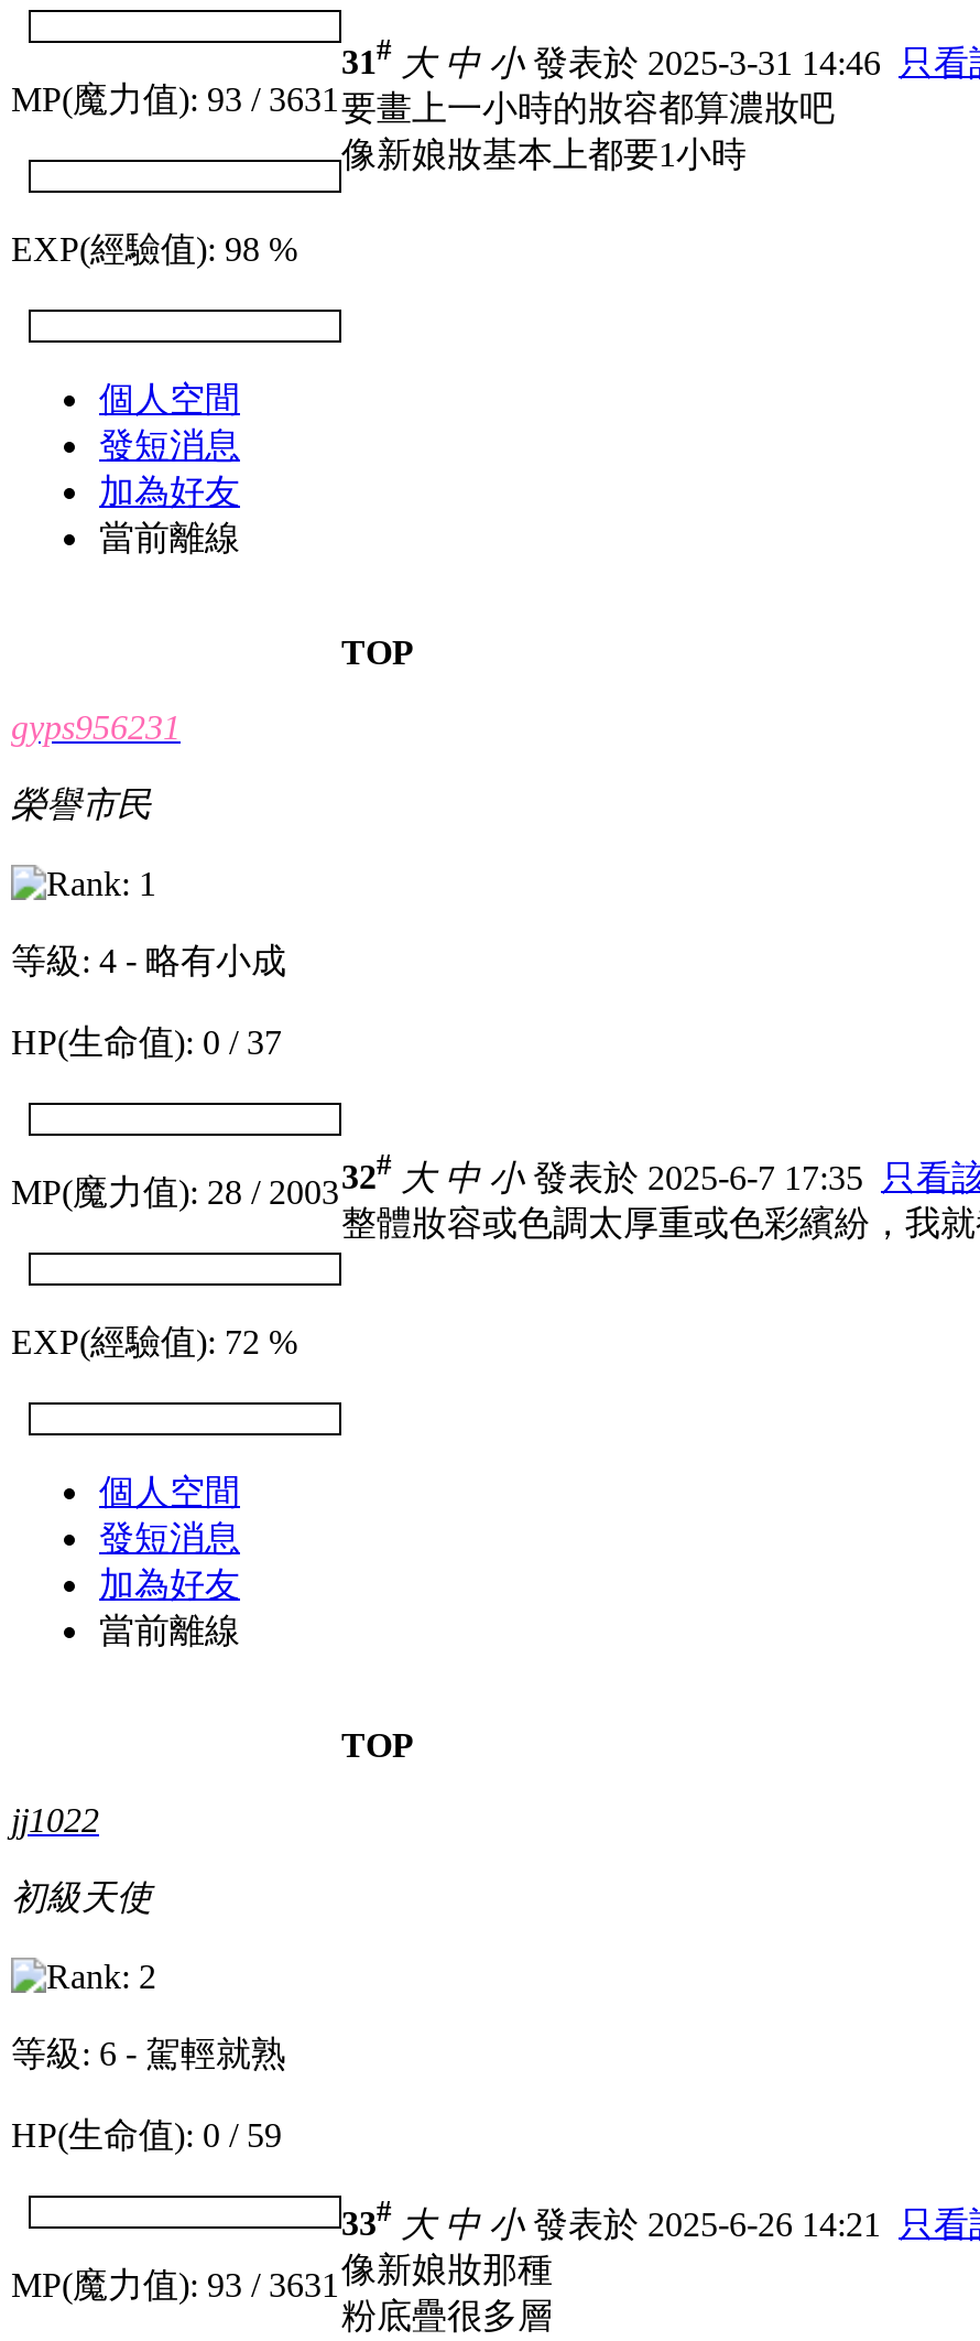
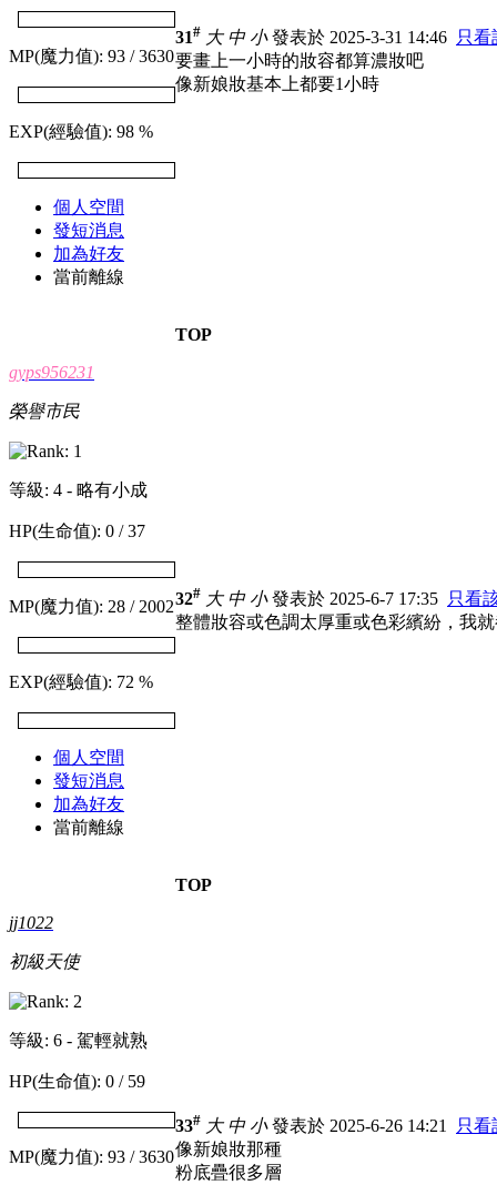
- MP(魔力值): 93 / 3631 要畫上一小時的妝容都算濃妝吧
+ MP(魔力值): 93 / 3630 要畫上一小時的妝容都算濃妝吧

- MP(魔力值): 28 / 2003
+ MP(魔力值): 28 / 2002

- MP(魔力值): 93 / 3631 像新娘妝那種
+ MP(魔力值): 93 / 3630 像新娘妝那種
